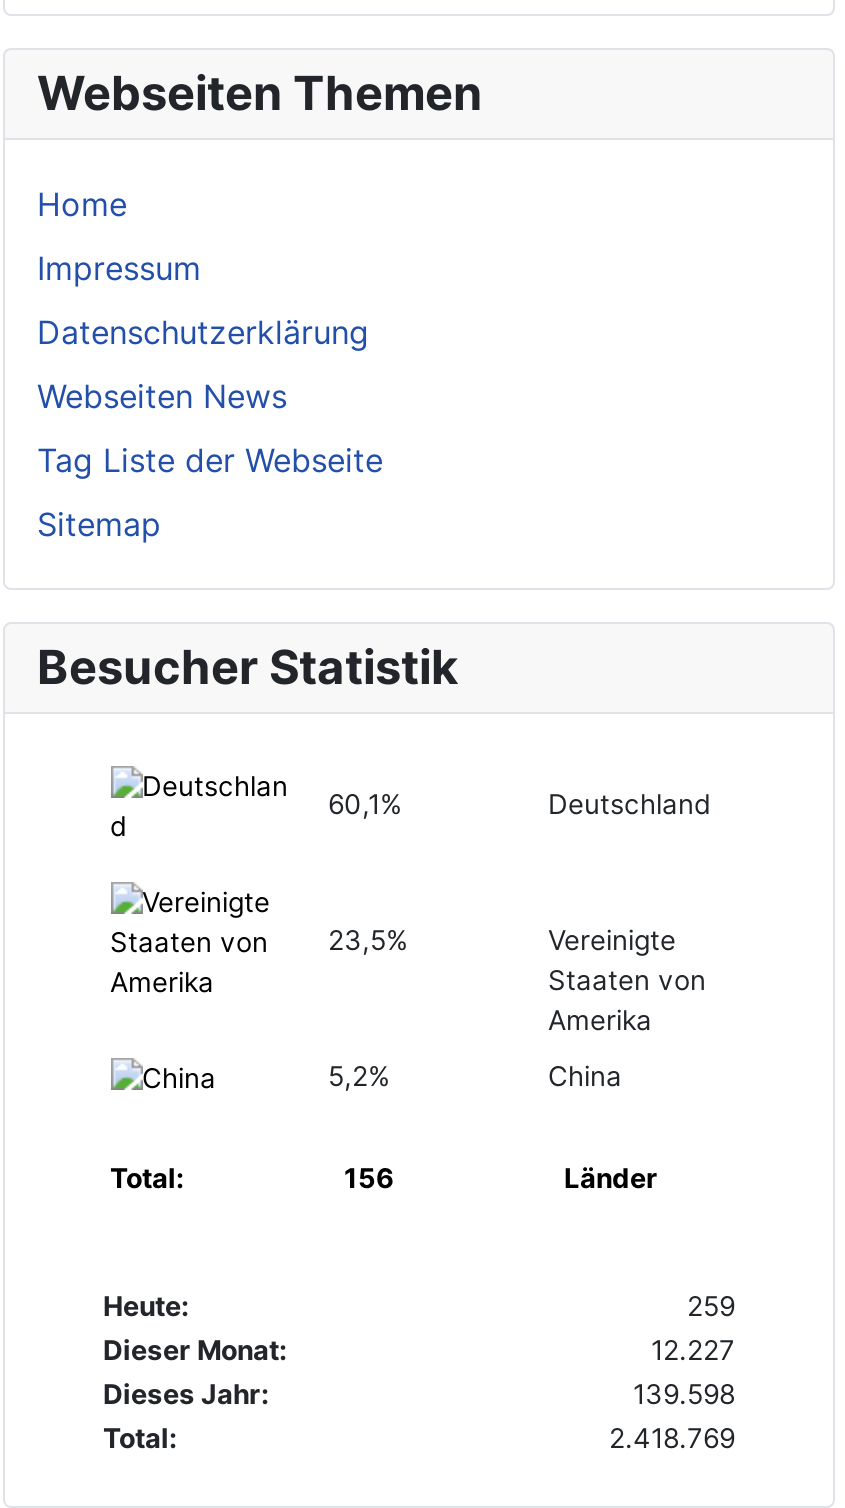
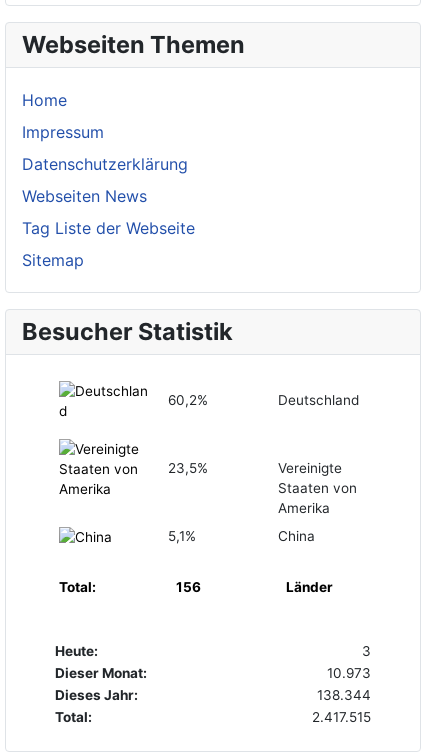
- 60,1%
+ 60,2%

- 5,2%
+ 5,1%

- 259
+ 3

- 12.227
+ 10.973

- 139.598
+ 138.344

- 2.418.769
+ 2.417.515
